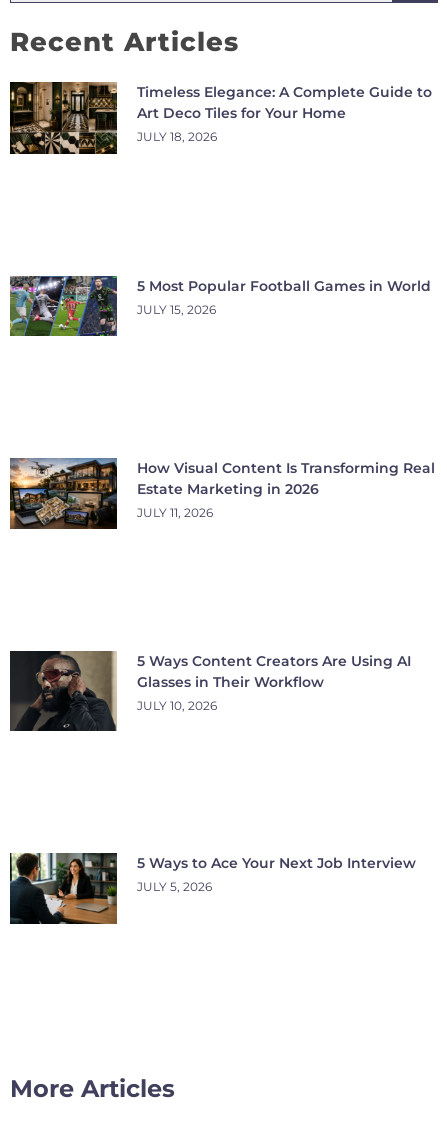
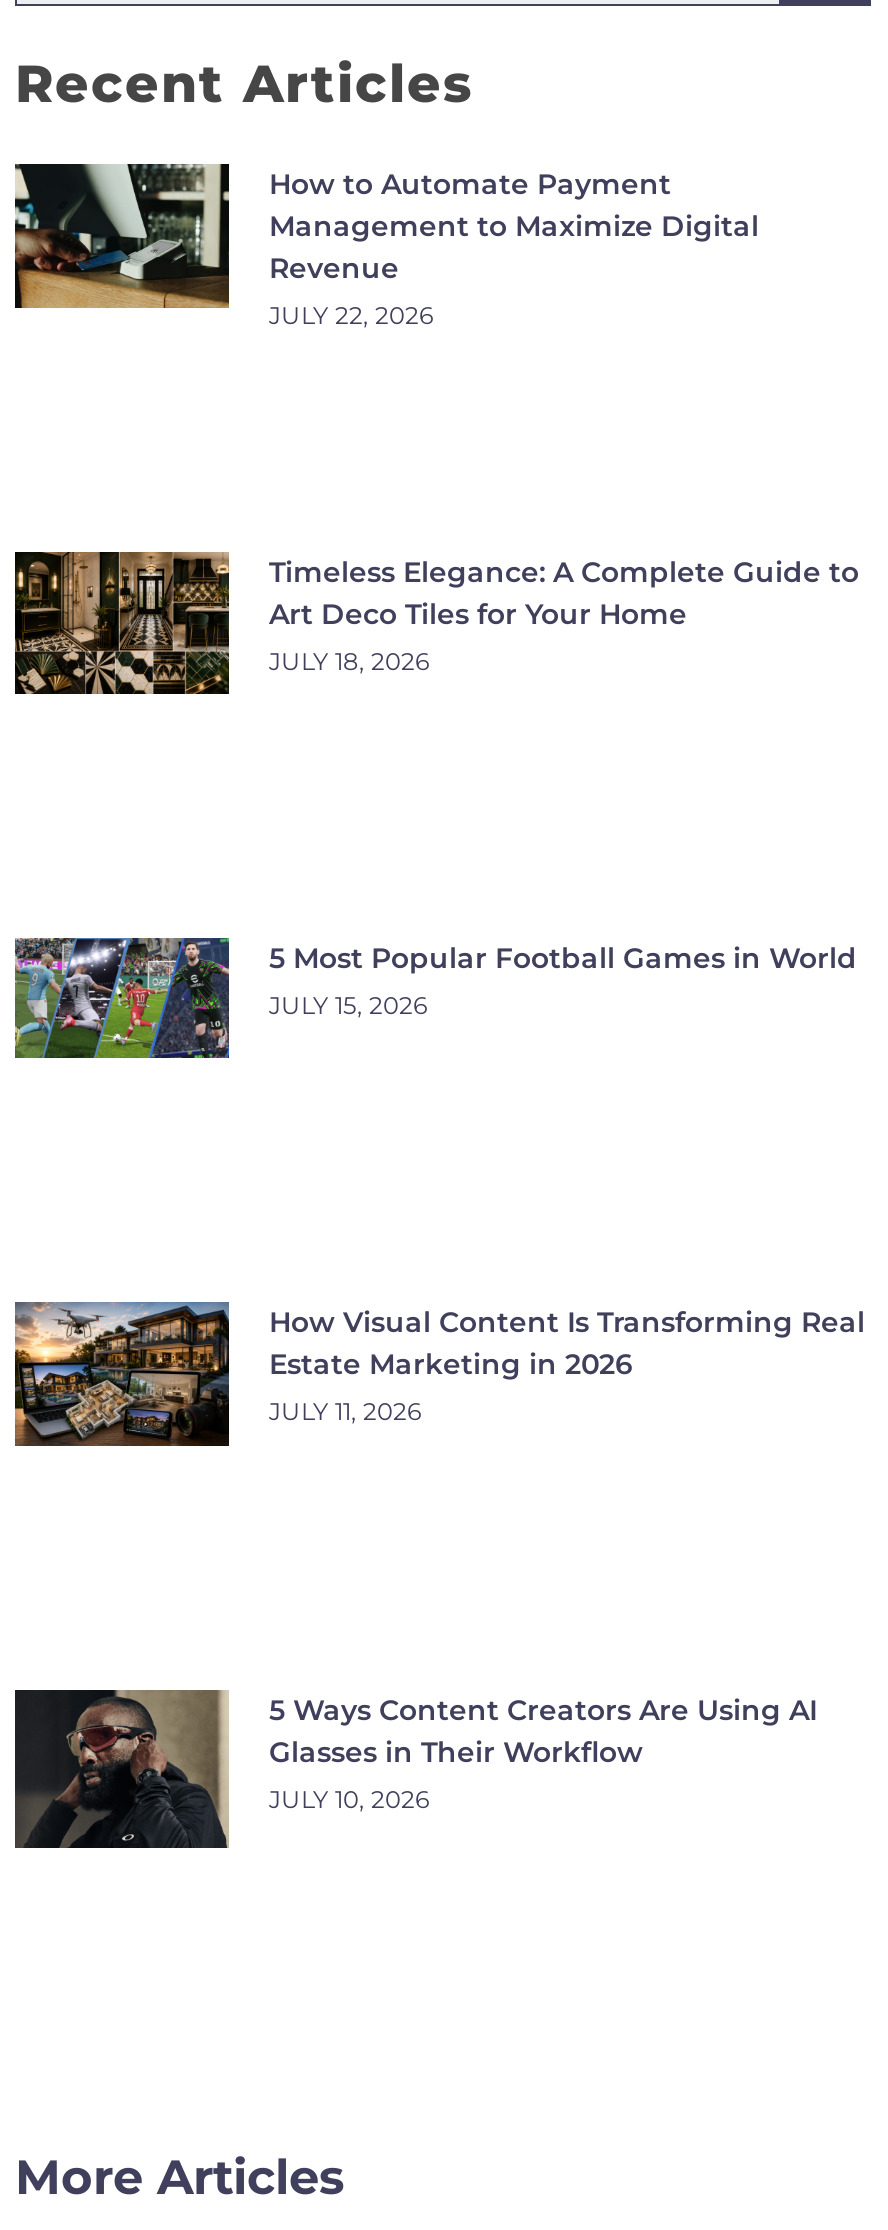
+ [image]
+ How to Automate Payment
+ Management to Maximize Digital
+ Revenue
+ JULY 22, 2026

moved down: [image] | Timeless Elegance: A Complete Guide to | Art Deco Tiles for Your Home | ... | Glasses in Their Workflow | JULY 10, 2026

- [image]
- 5 Ways to Ace Your Next Job Interview
- JULY 5, 2026
